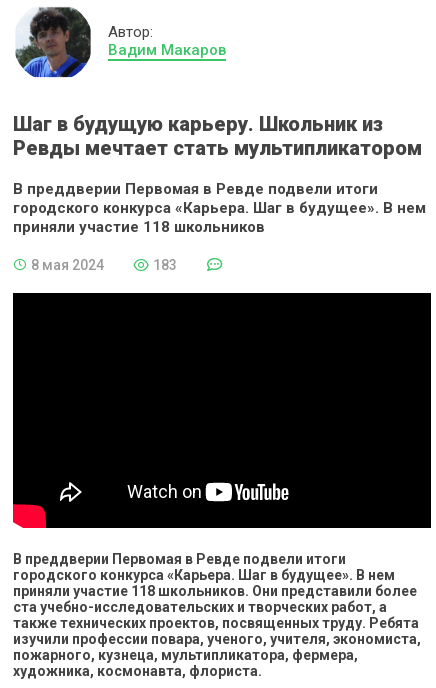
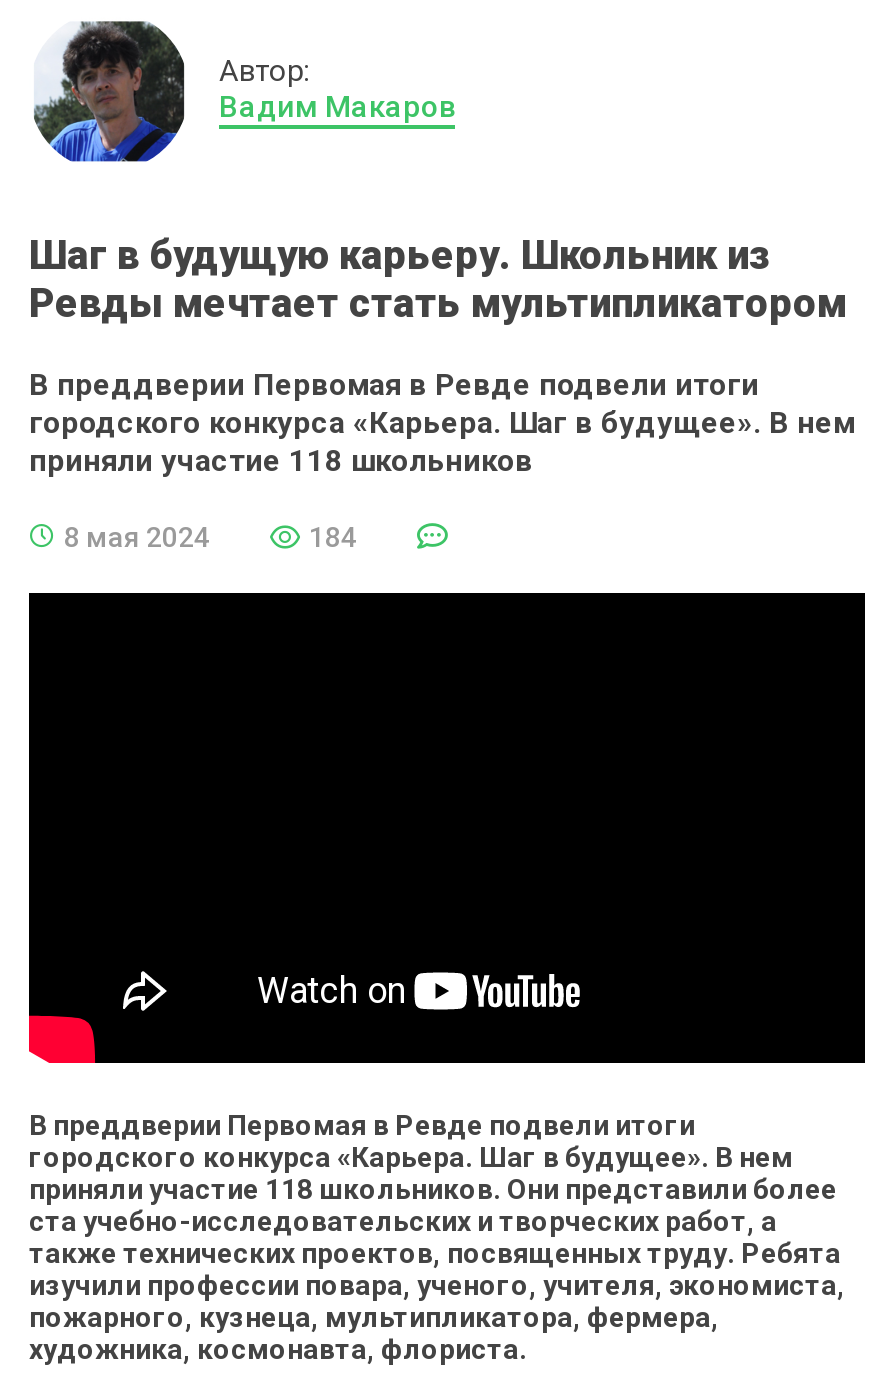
- 183
+ 184
